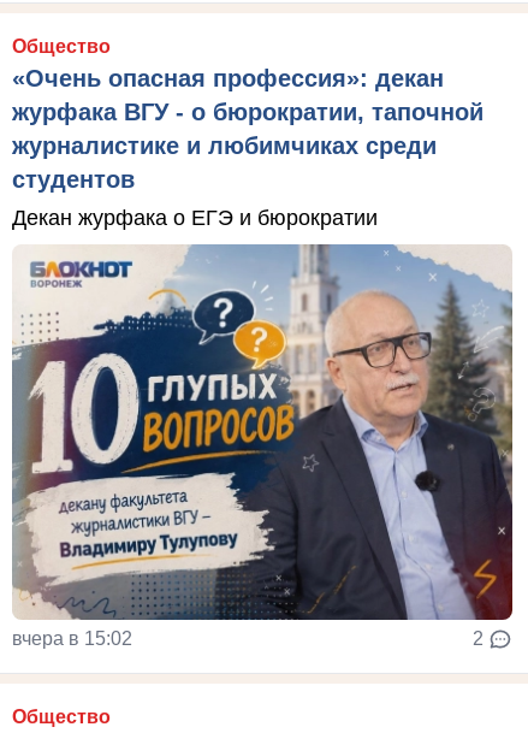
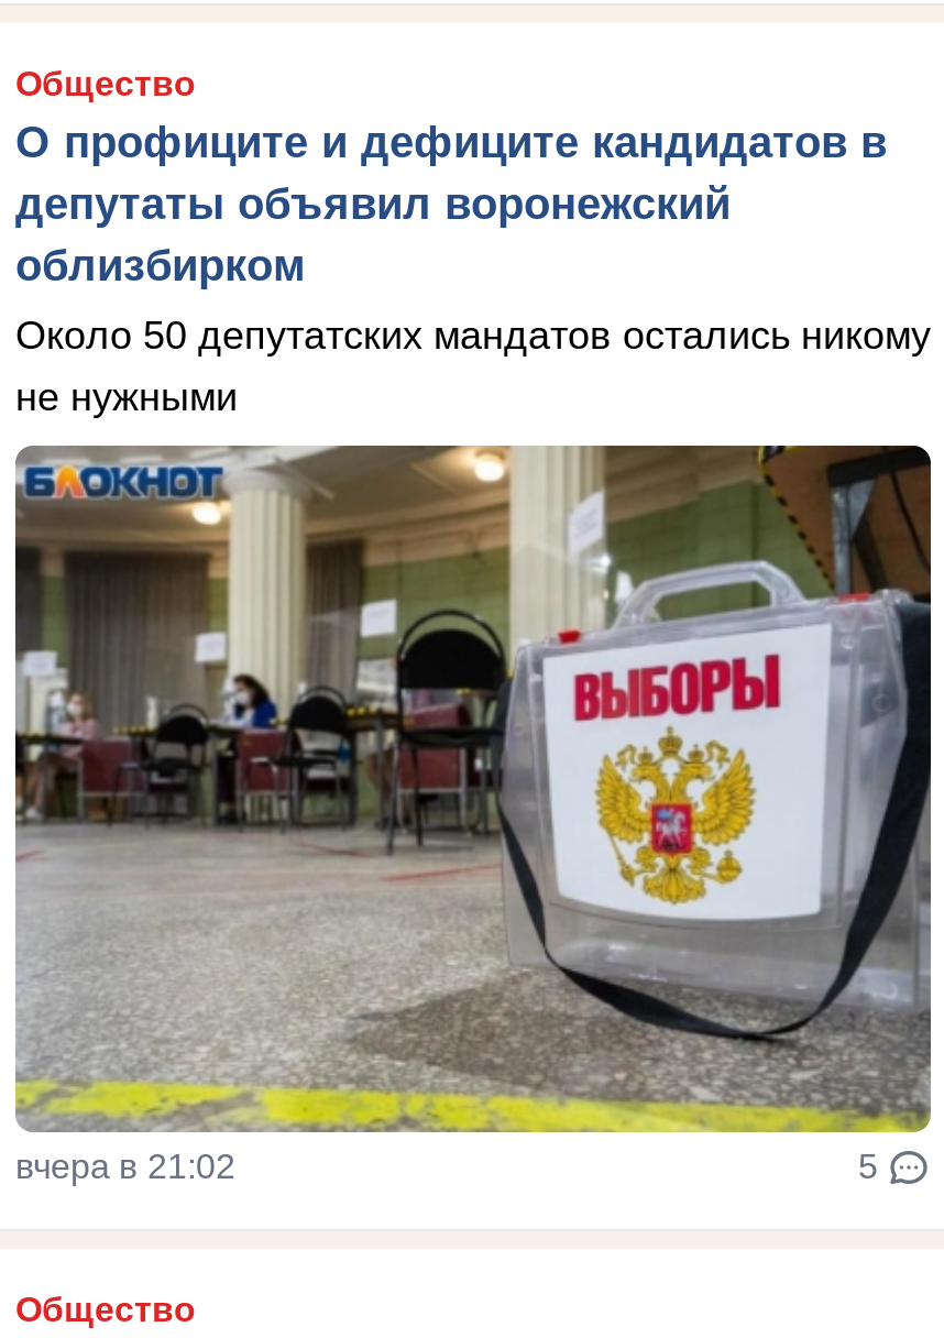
- «Очень опасная профессия»: декан
- журфака ВГУ - о бюрократии, тапочной
- журналистике и любимчиках среди
- студентов
+ О профиците и дефиците кандидатов в
+ депутаты объявил воронежский
+ облизбирком

- Декан журфака о ЕГЭ и бюрократии
+ Около 50 депутатских мандатов остались никому
+ не нужными

- [image]
- вчера в 15:02
- 2
+ [image]
+ вчера в 21:02
+ 5
